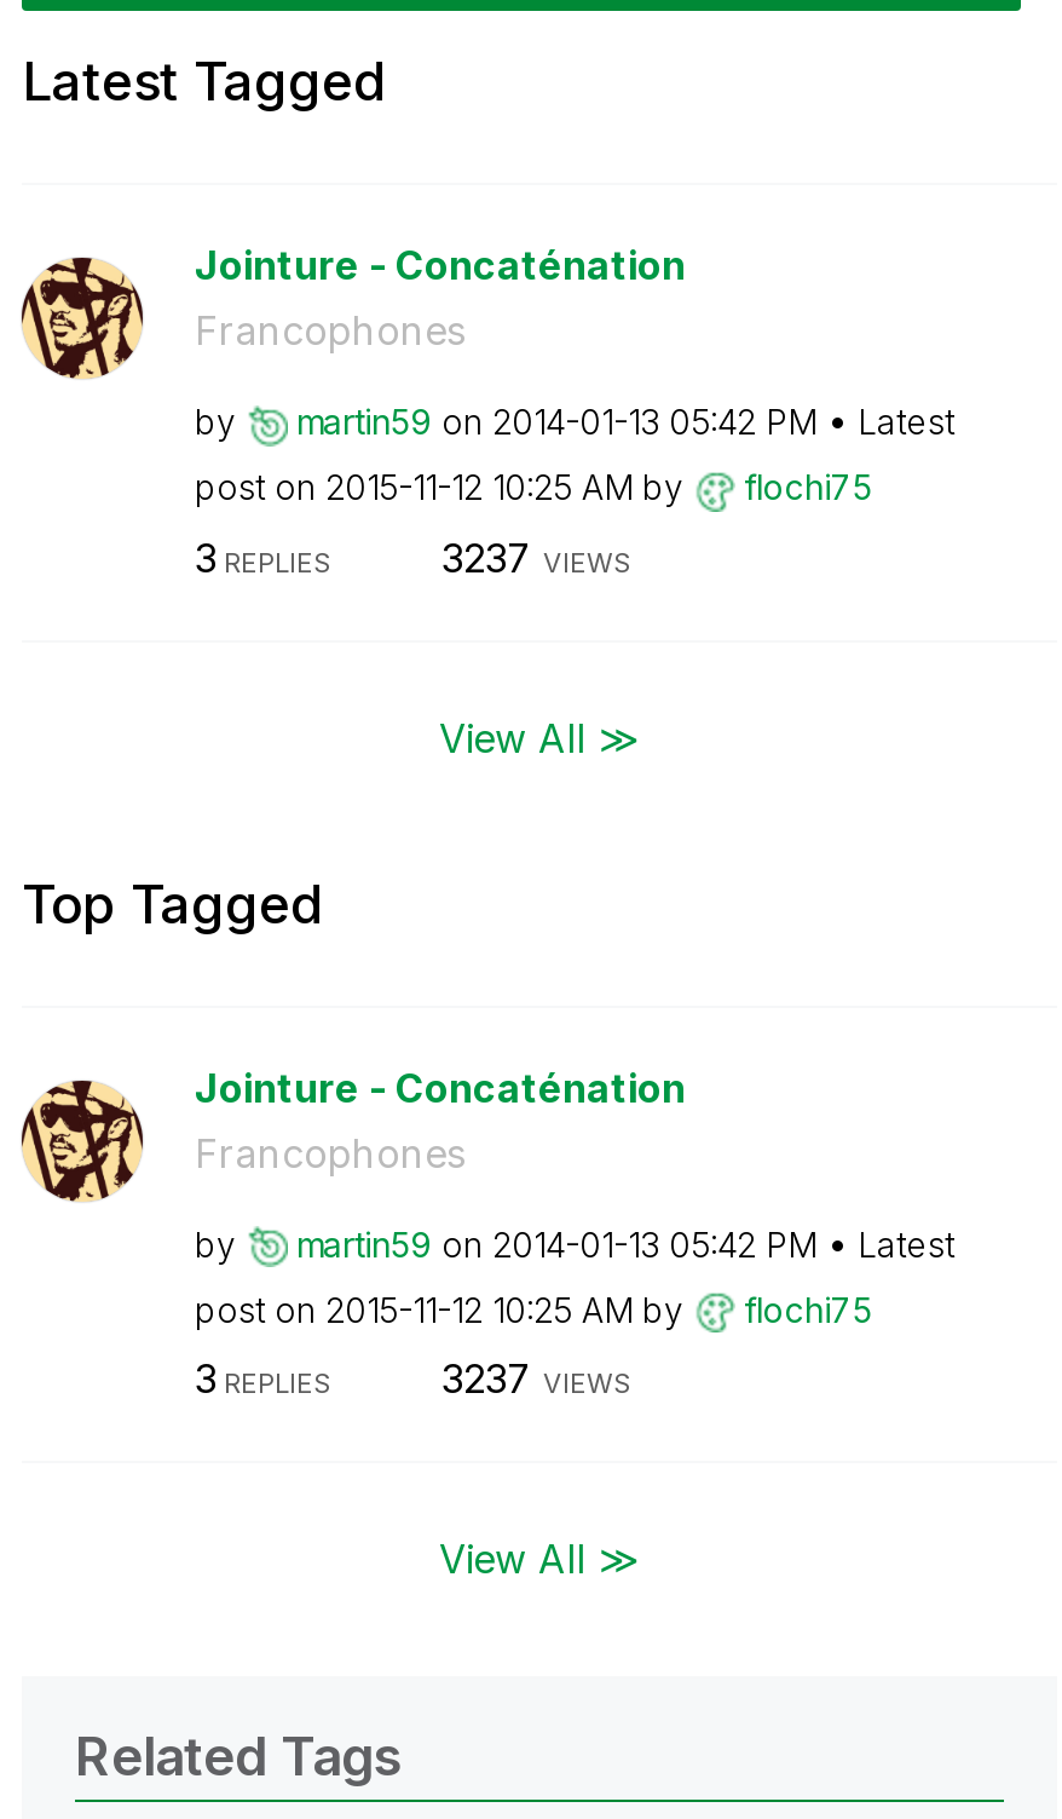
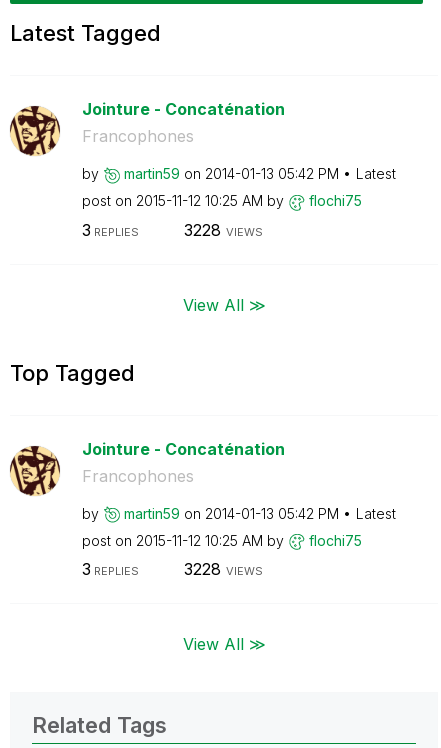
- 3237 VIEWS
+ 3228 VIEWS

- 3237 VIEWS
+ 3228 VIEWS
